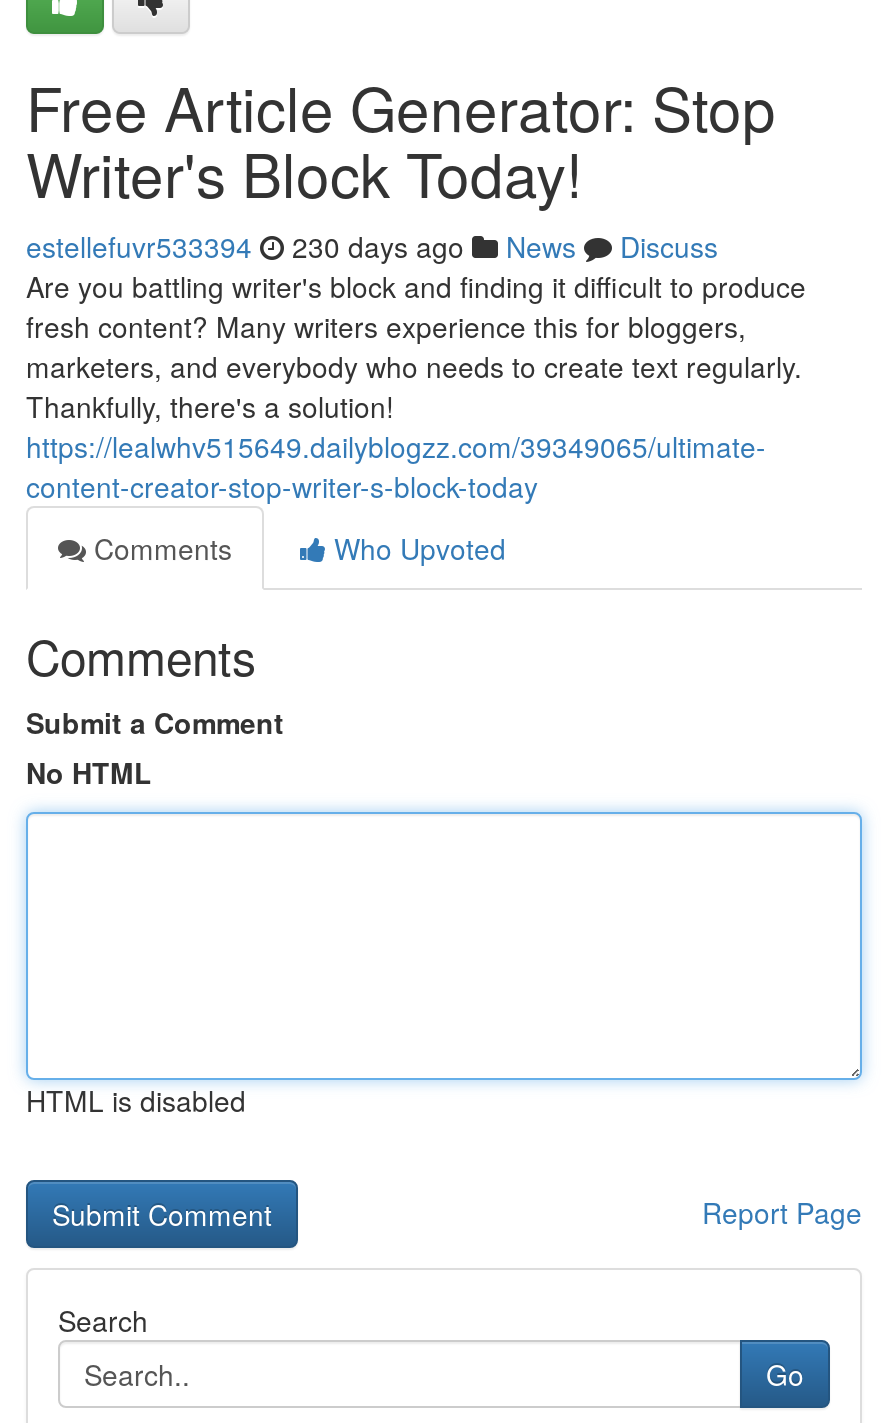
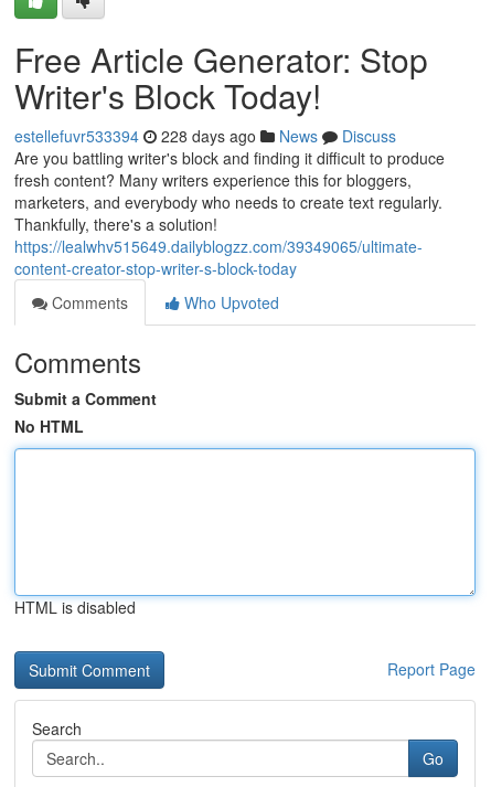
- estellefuvr533394 230 days ago News Discuss
+ estellefuvr533394 228 days ago News Discuss
